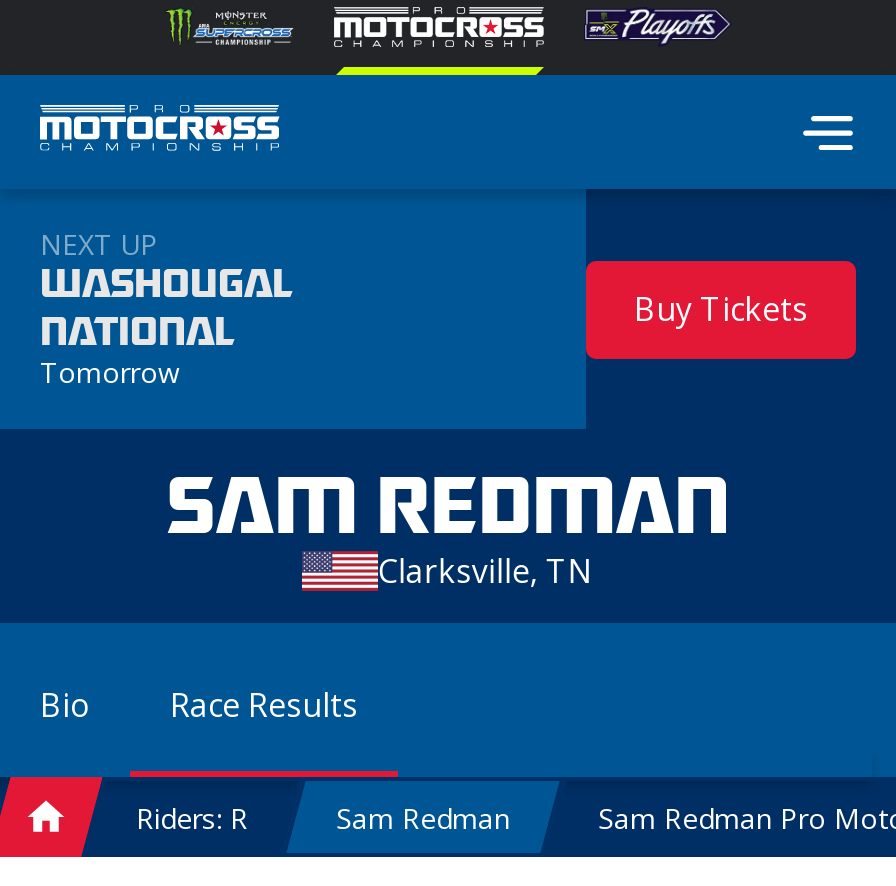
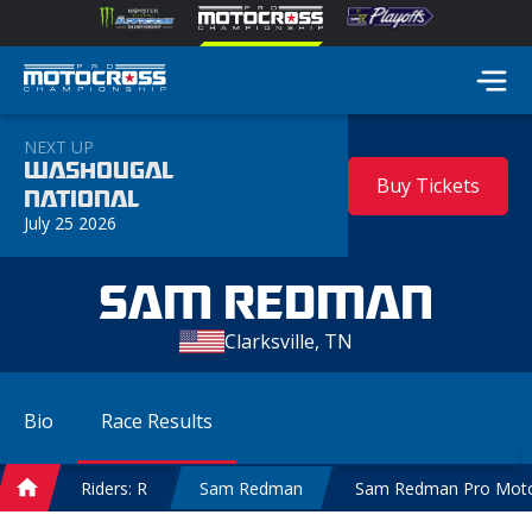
- Tomorrow
+ July 25 2026
